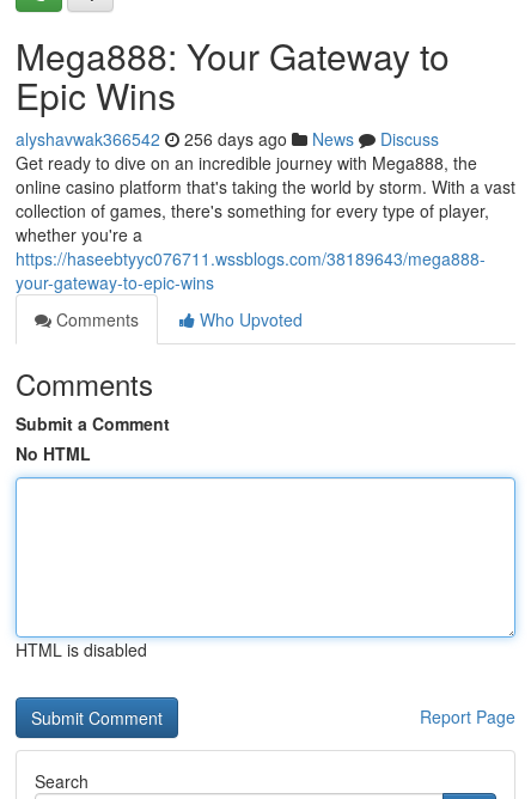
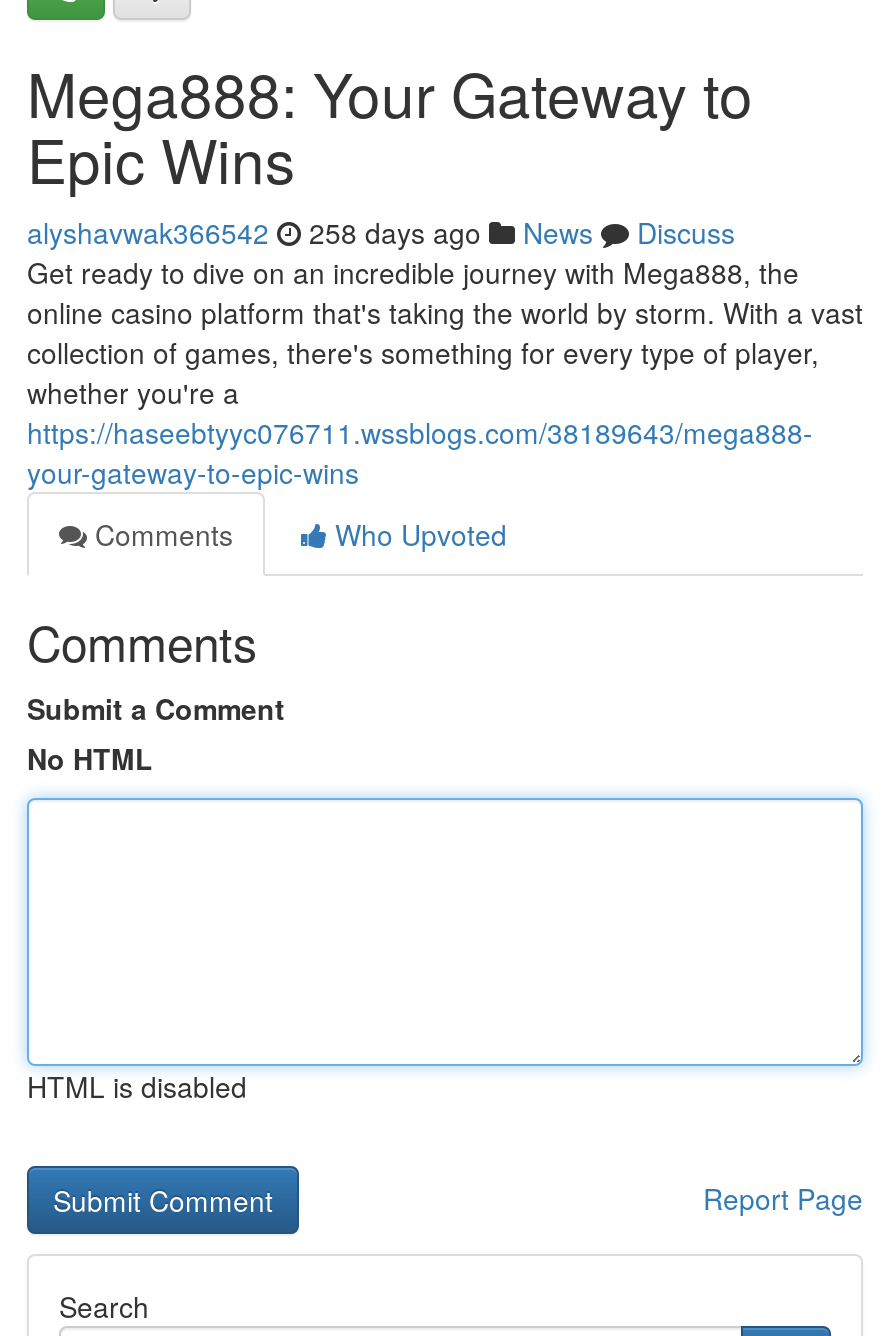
- alyshavwak366542 256 days ago News Discuss
+ alyshavwak366542 258 days ago News Discuss
